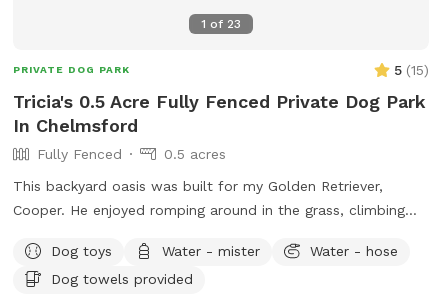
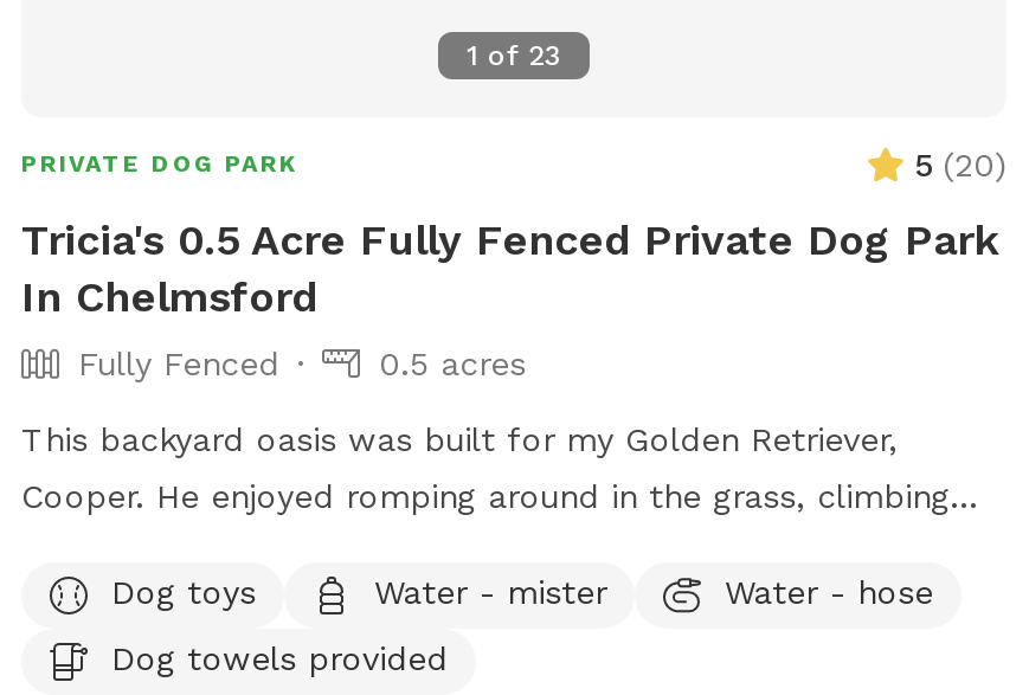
- 5 (15)
+ 5 (20)
